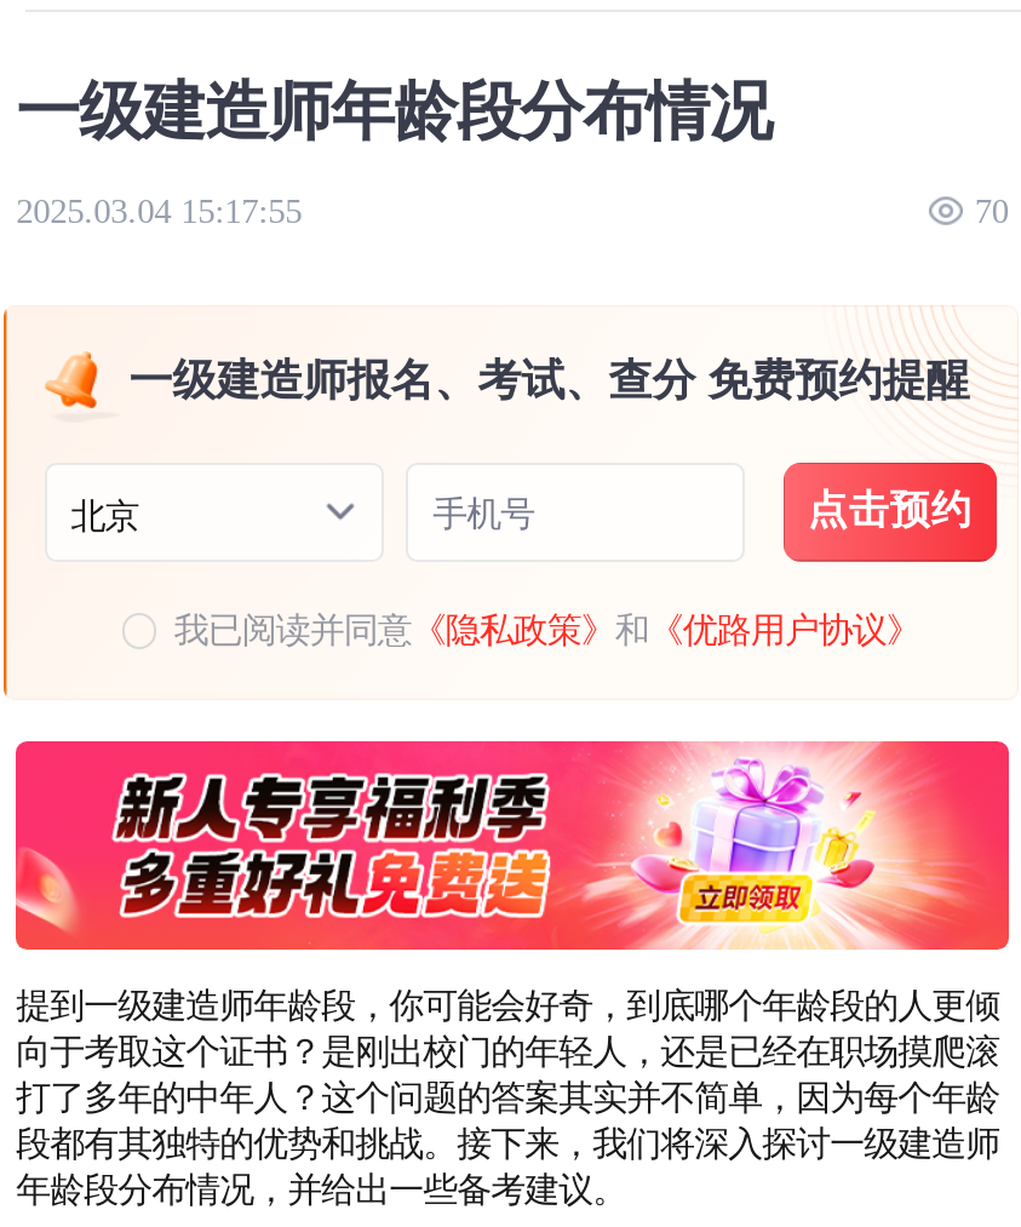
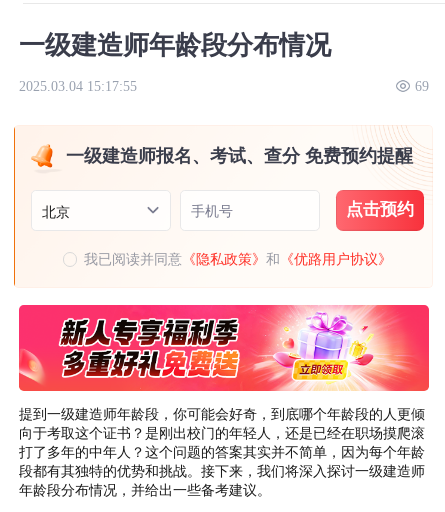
- 70
+ 69
